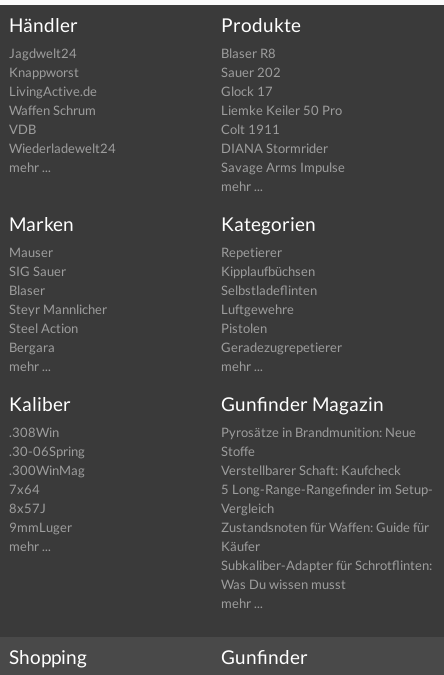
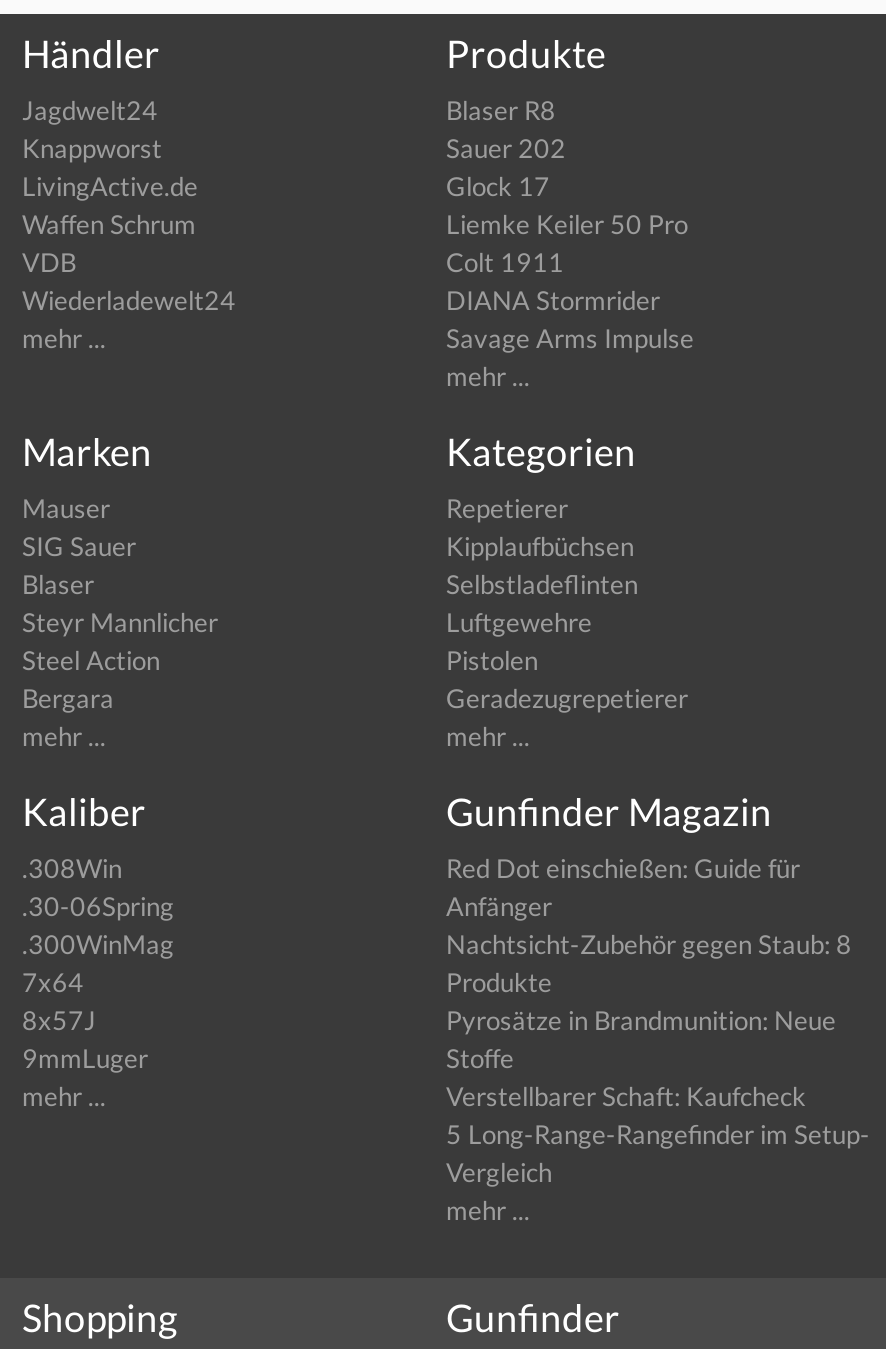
moved down: Pyrosätze in Brandmunition: Neue | Stoffe | Verstellbarer Schaft: Kaufcheck | 5 Long-Range-Rangefinder im Setup- | Vergleich

+ Red Dot einschießen: Guide für
+ Anfänger
+ Nachtsicht-Zubehör gegen Staub: 8
+ Produkte

- Zustandsnoten für Waffen: Guide für
- Käufer
- Subkaliber-Adapter für Schrotflinten:
- Was Du wissen musst
